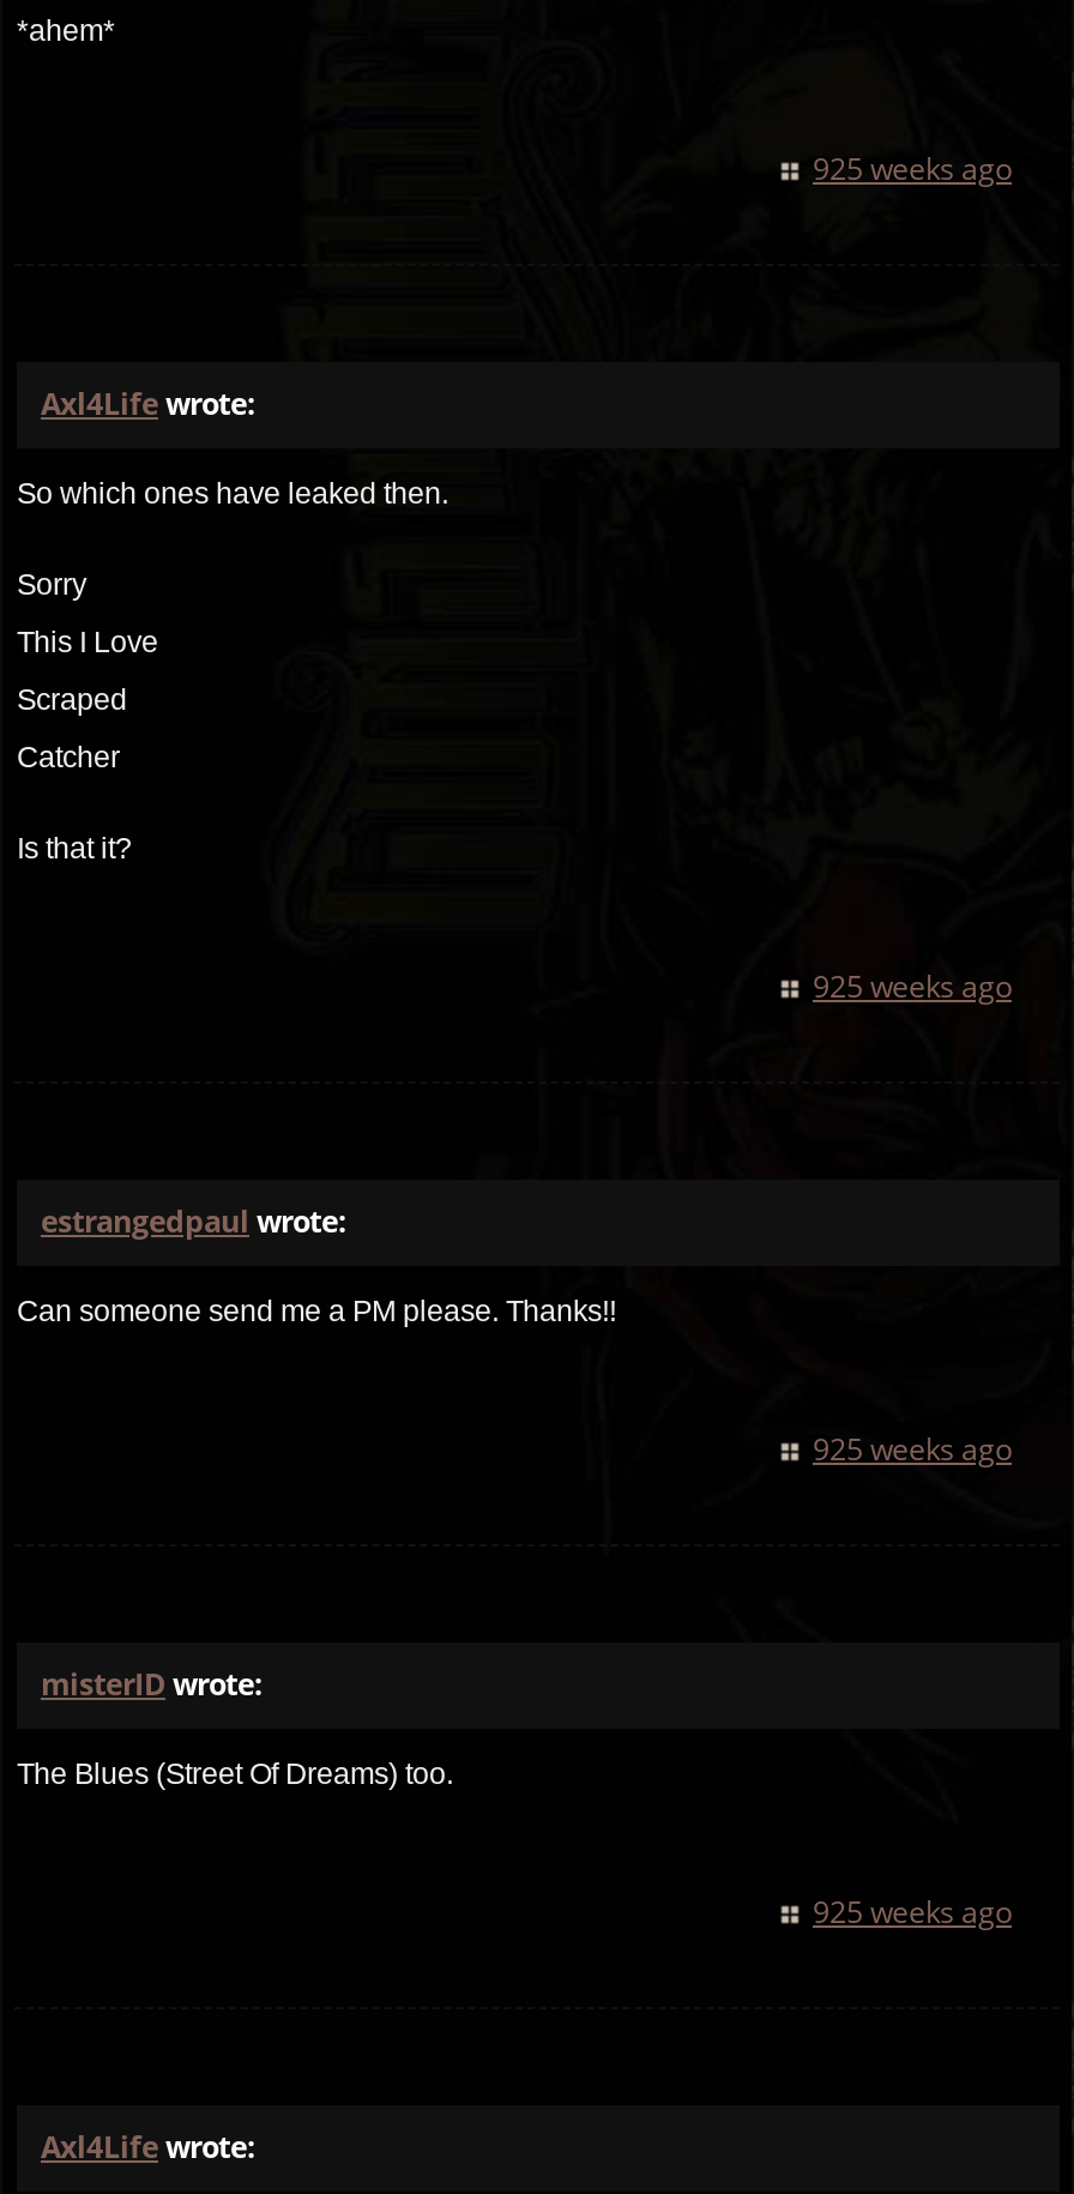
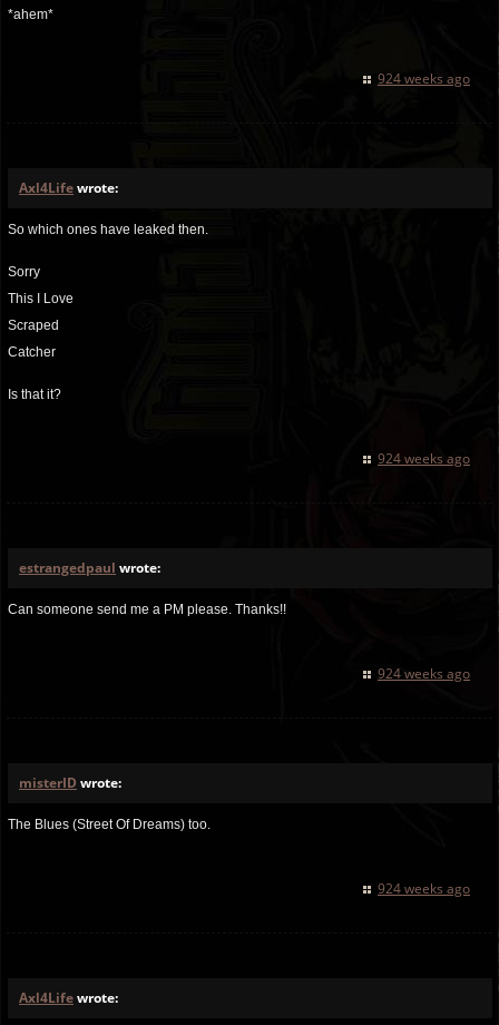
- 925 weeks ago
+ 924 weeks ago

- 925 weeks ago
+ 924 weeks ago

- 925 weeks ago
+ 924 weeks ago

- 925 weeks ago
+ 924 weeks ago
